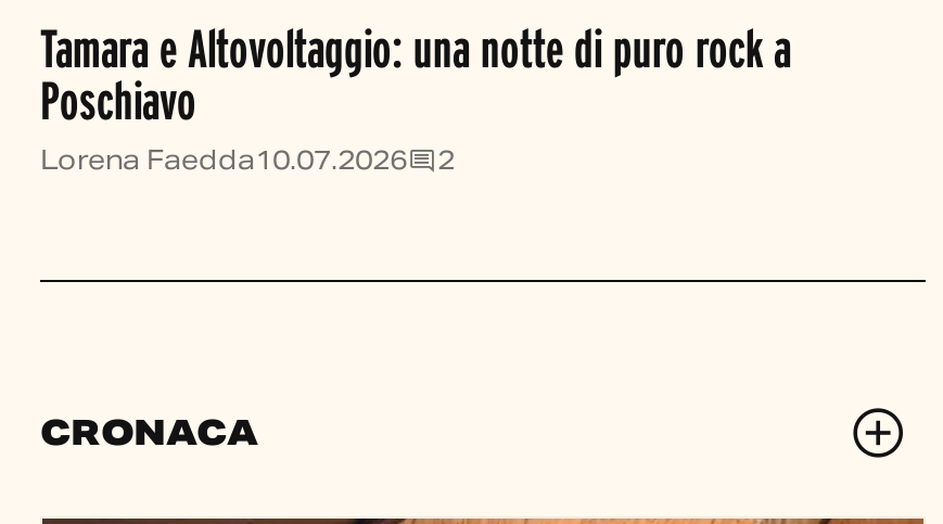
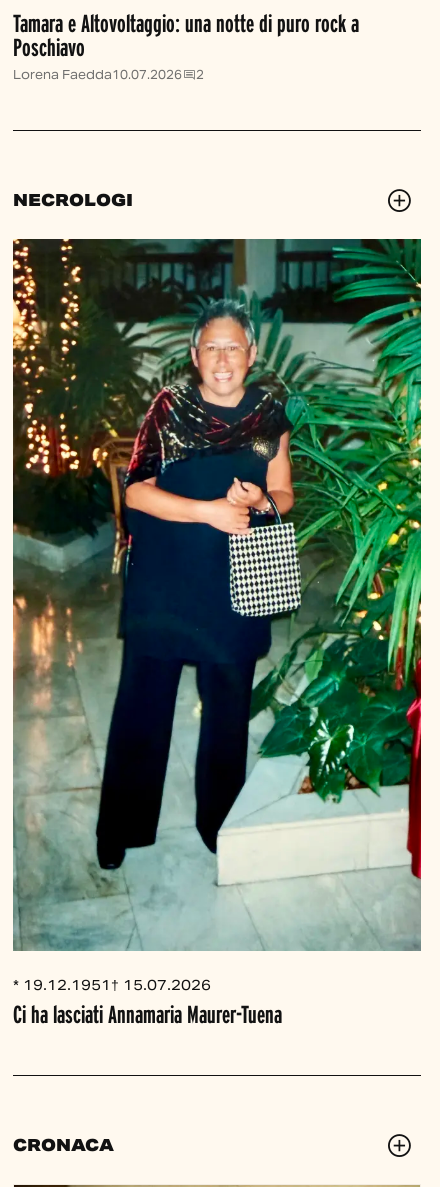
+ [image]
+ * 19.12.1951 † 15.07.2026
+ Ci ha lasciati Annamaria Maurer-Tuena

+ NECROLOGI
